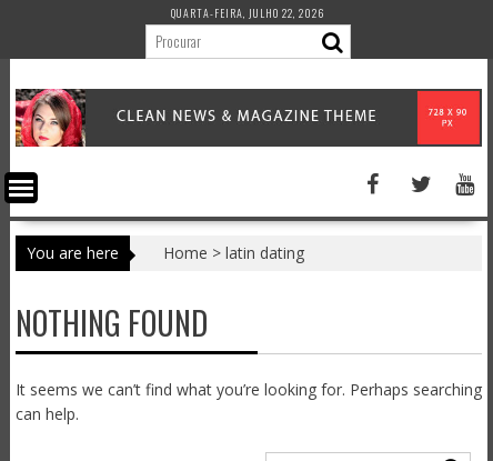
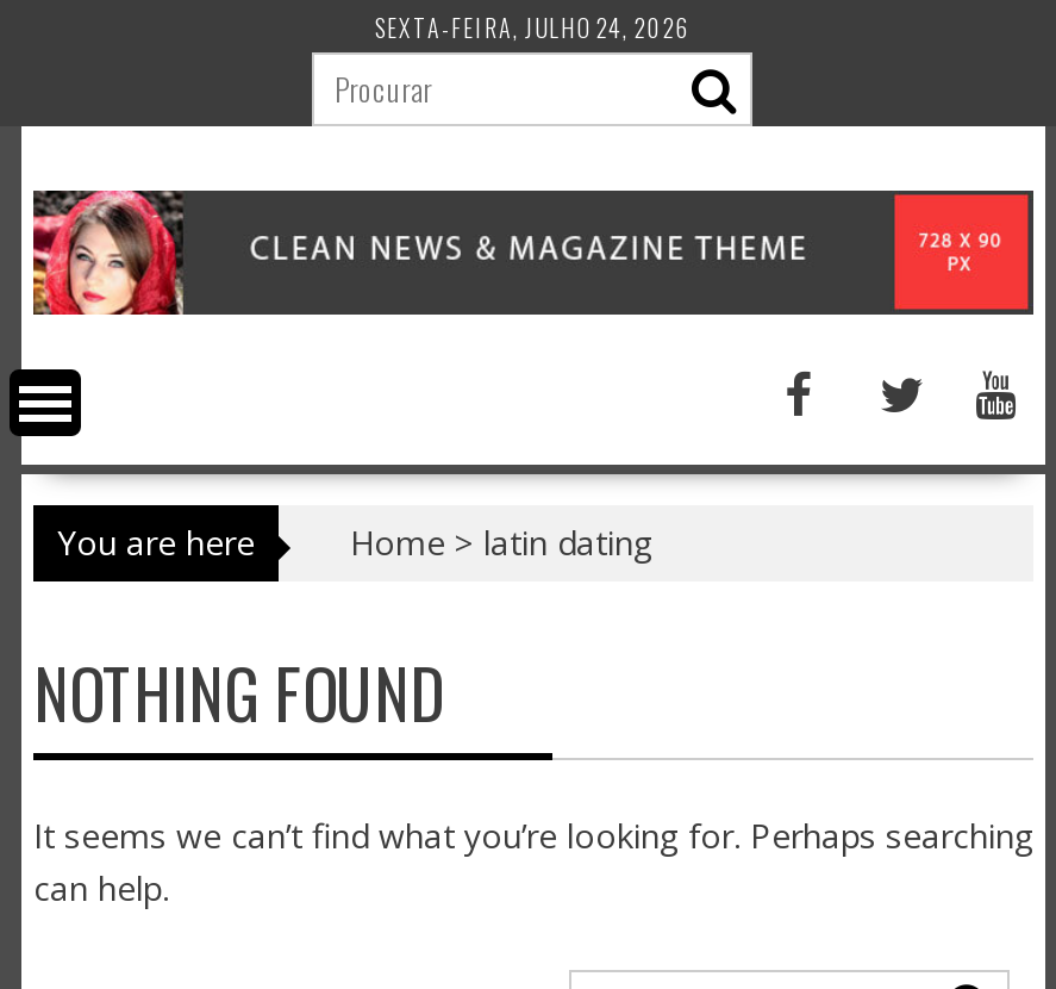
- QUARTA-FEIRA, JULHO 22, 2026
+ SEXTA-FEIRA, JULHO 24, 2026
